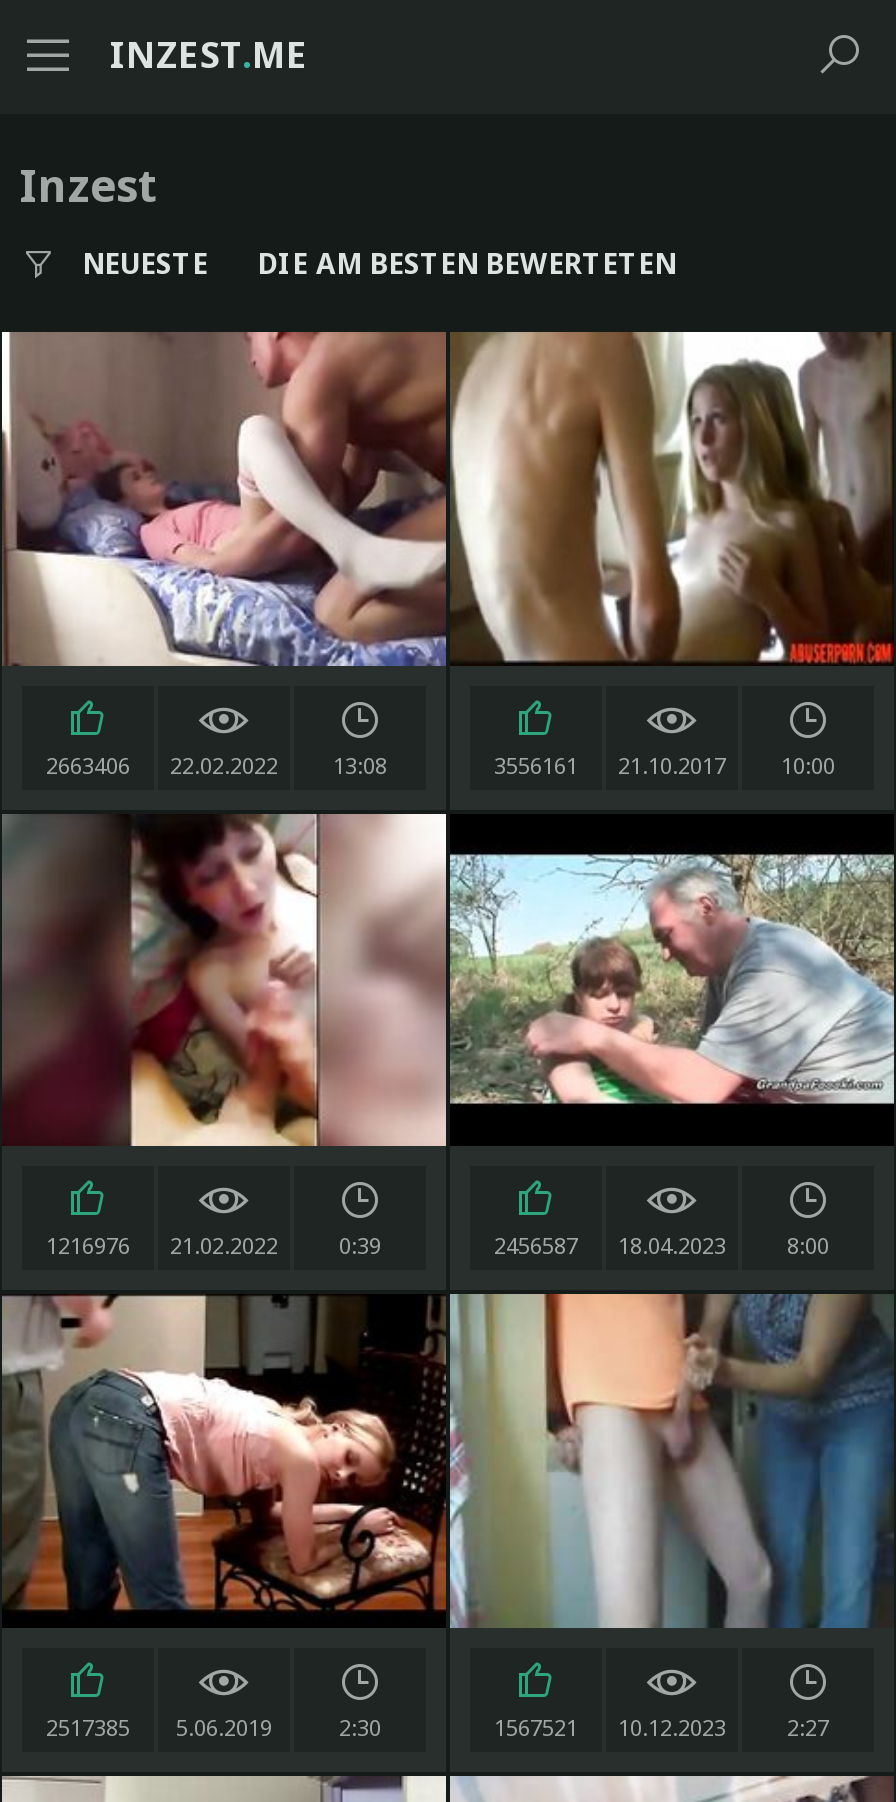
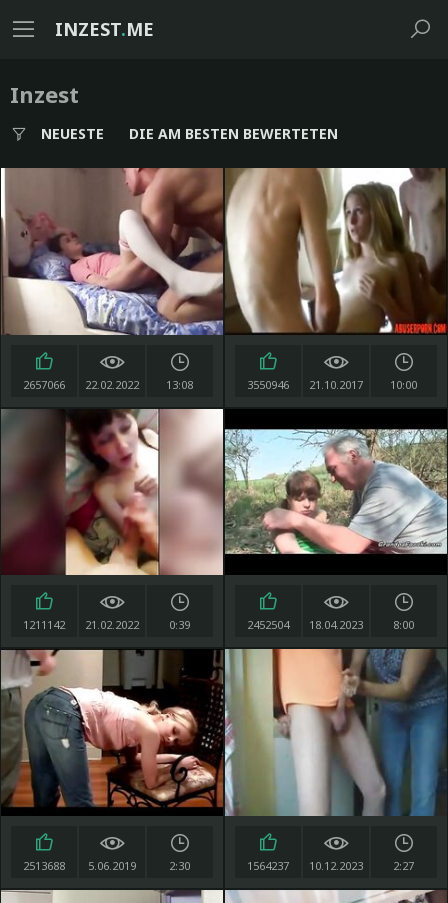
- 2663406 22.02.2022 13:08
+ 2657066 22.02.2022 13:08

- 3556161 21.10.2017 10:00
+ 3550946 21.10.2017 10:00

- 1216976 21.02.2022
+ 1211142 21.02.2022

- 2456587 18.04.2023
+ 2452504 18.04.2023

- 2517385 5.06.2019
+ 2513688 5.06.2019

- 1567521 10.12.2023
+ 1564237 10.12.2023
